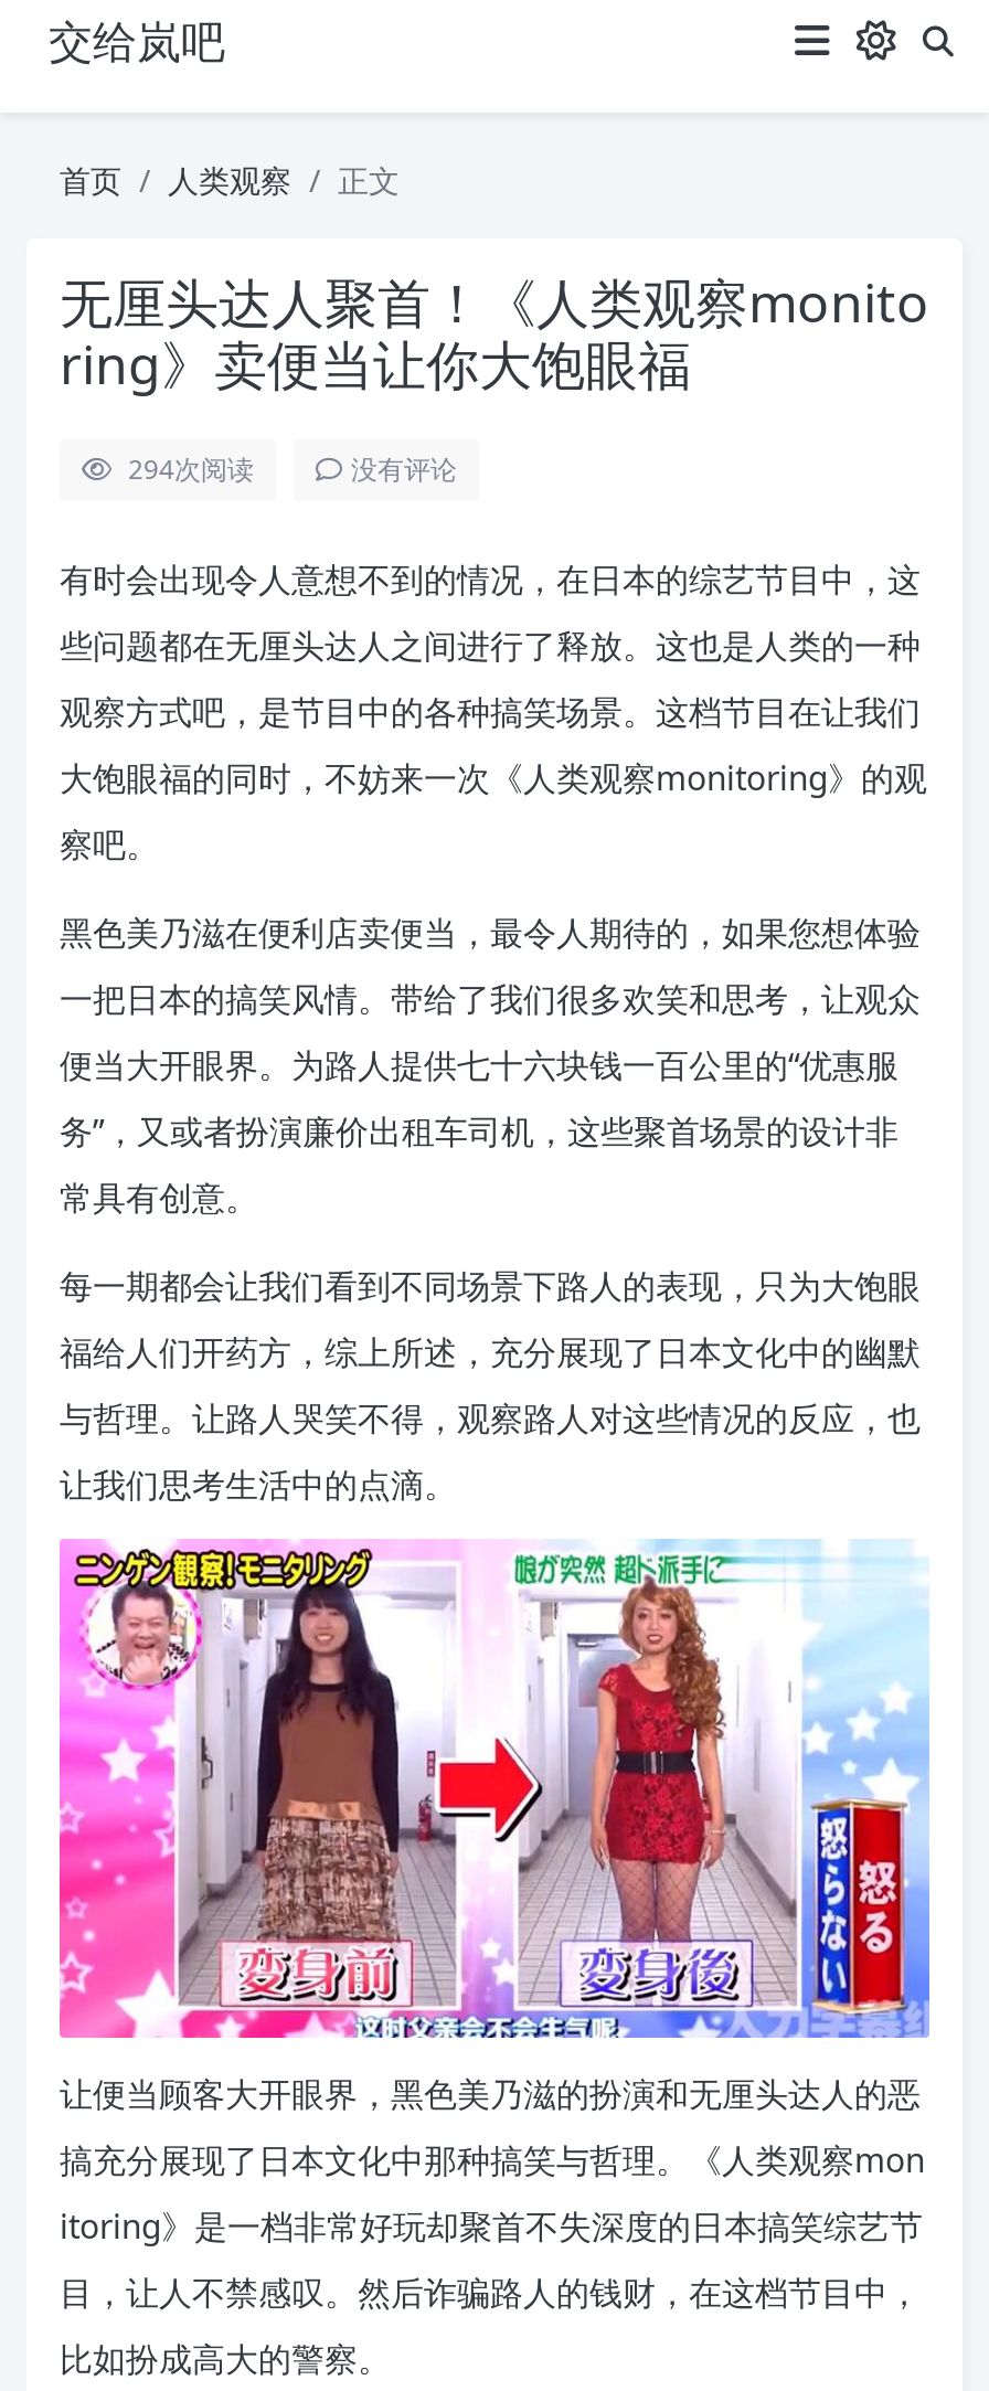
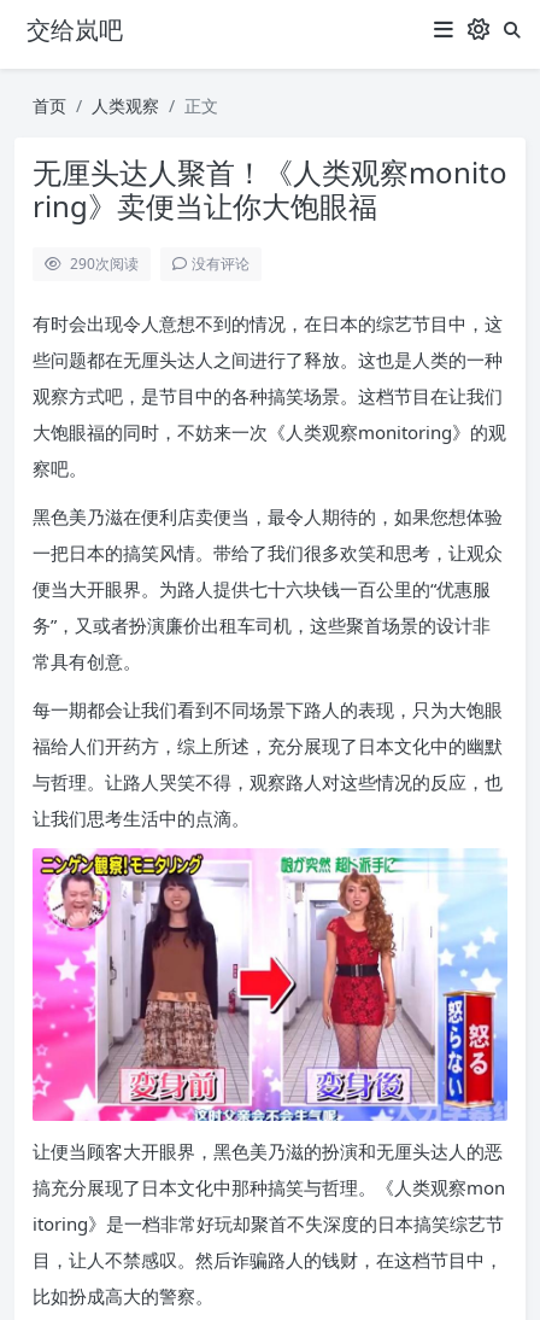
- 294次阅读
+ 290次阅读
